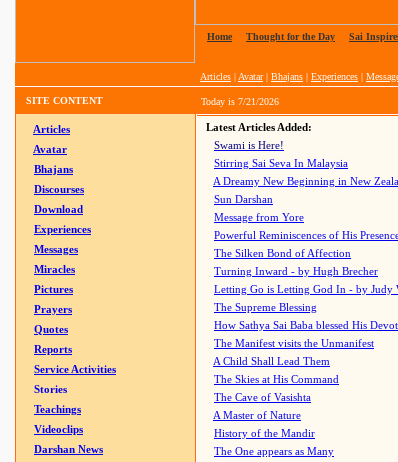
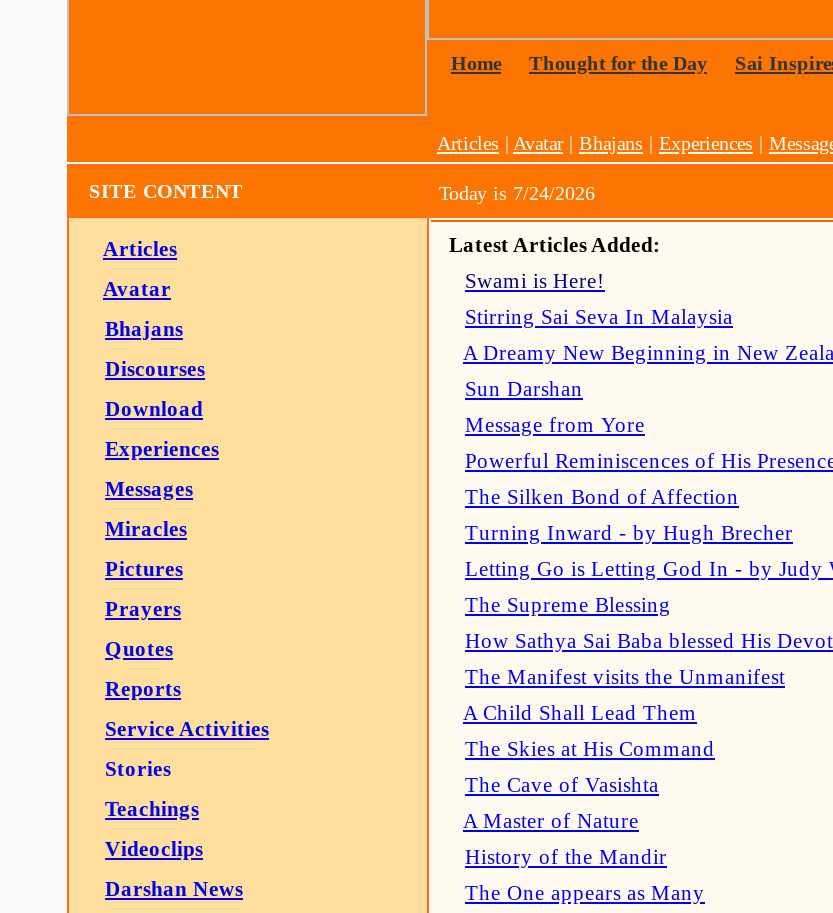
- Today is 7/21/2026
+ Today is 7/24/2026
